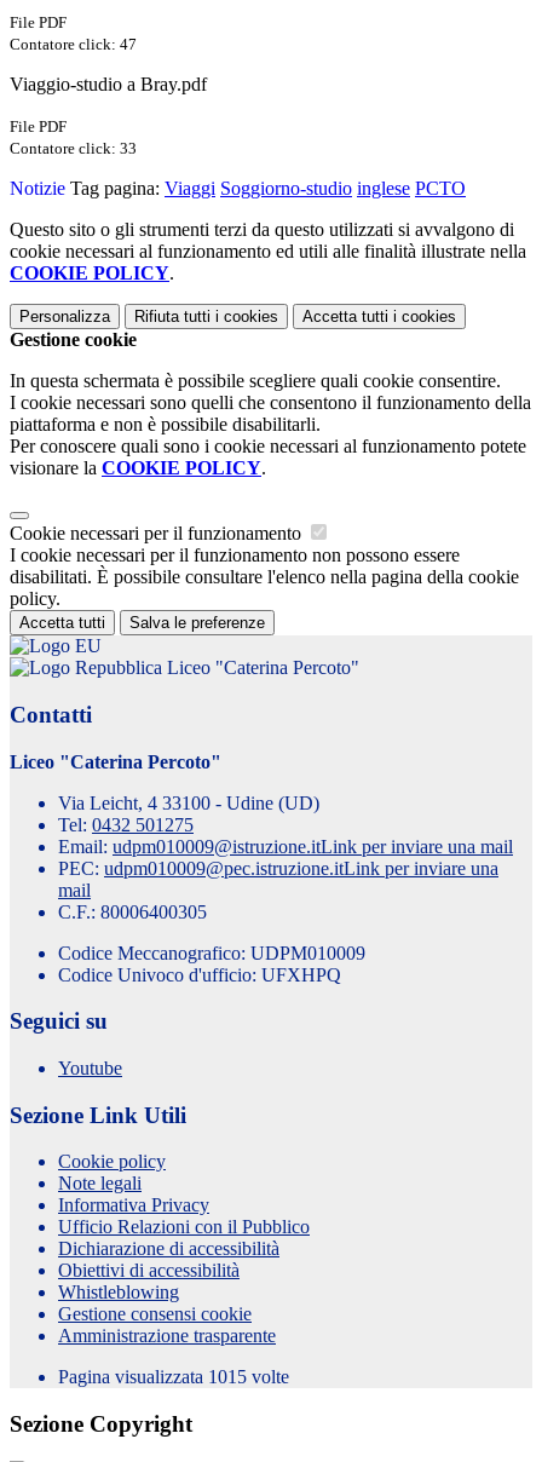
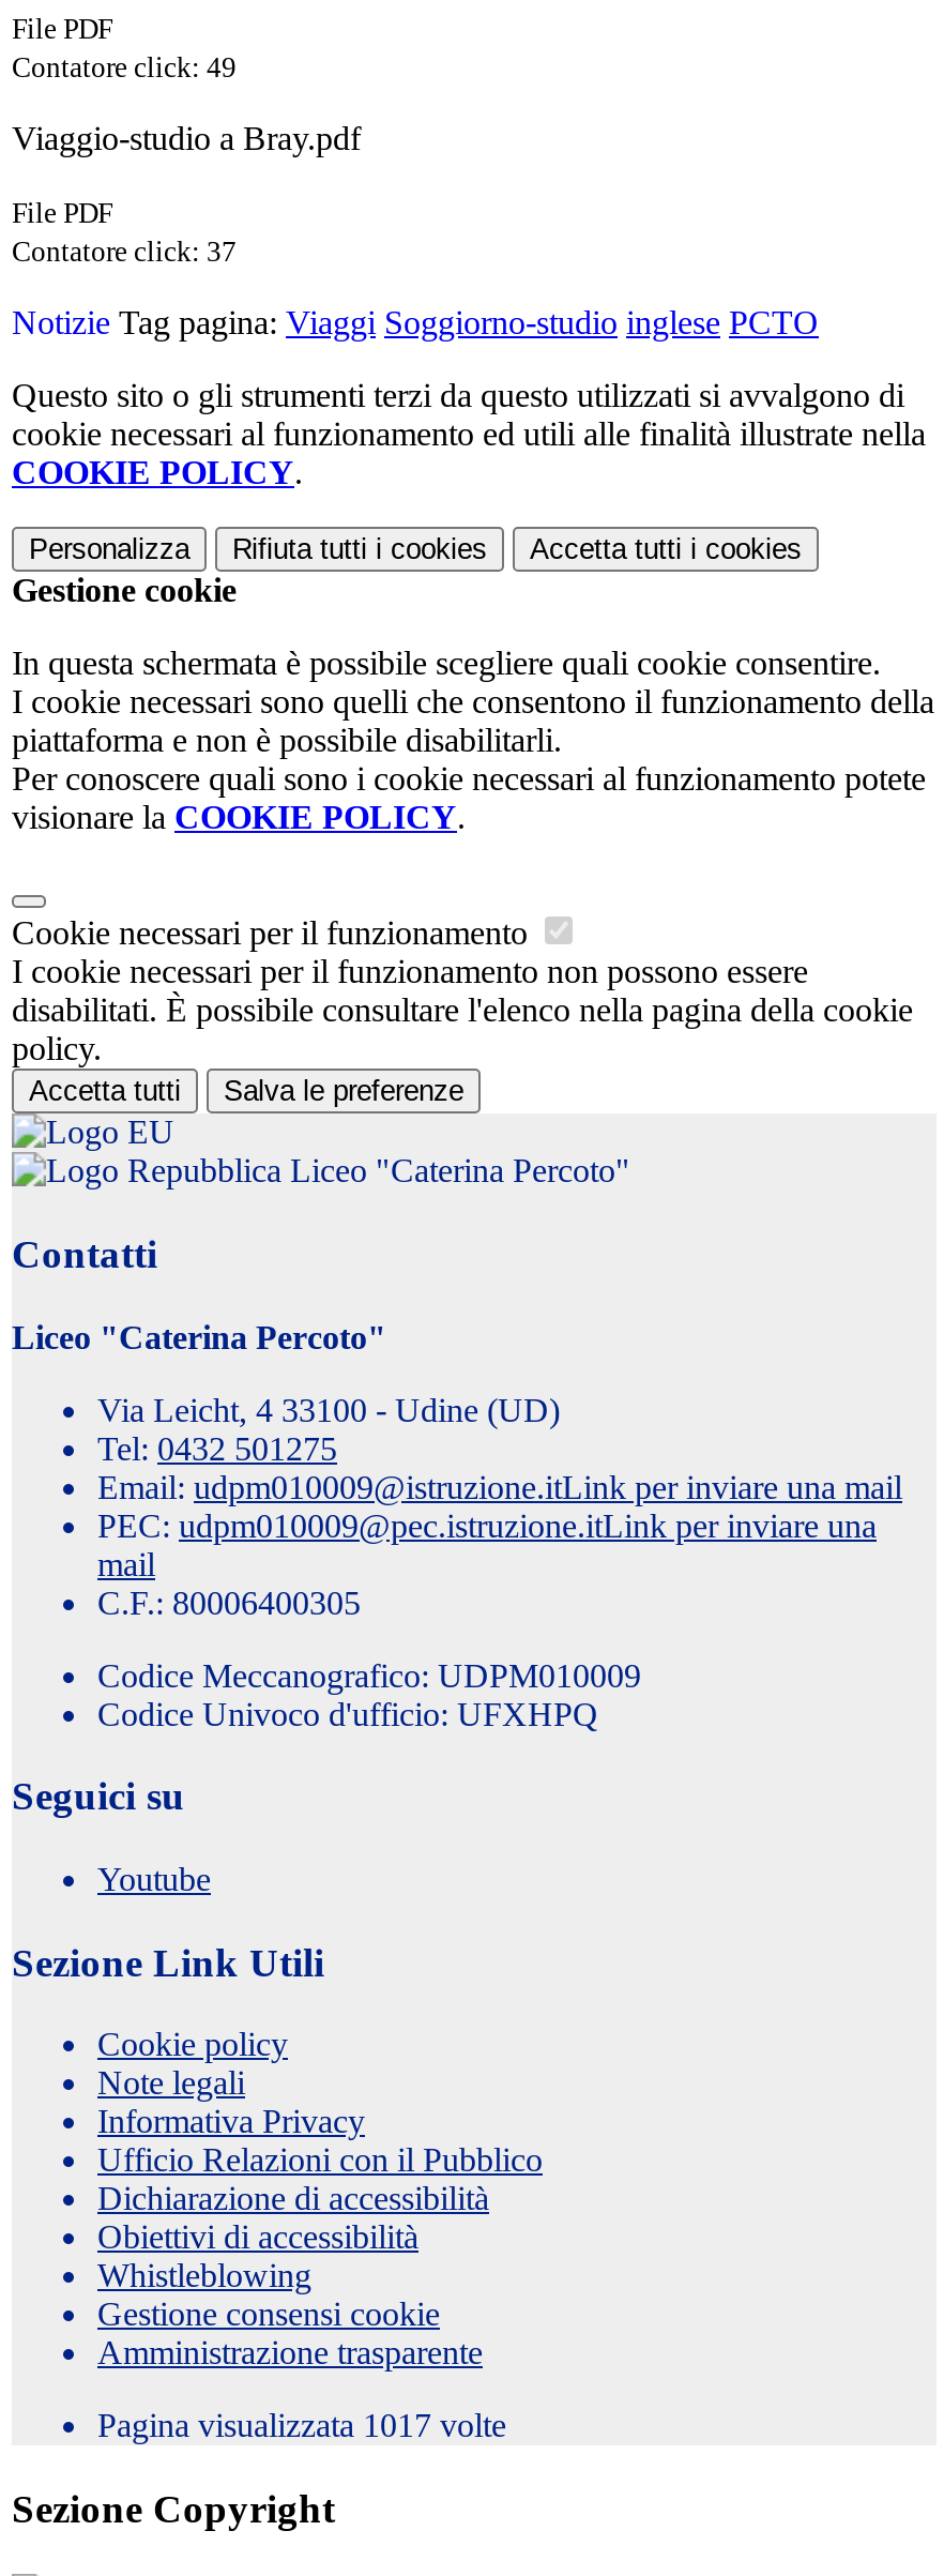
- Contatore click: 47
+ Contatore click: 49

- Contatore click: 33
+ Contatore click: 37

- Pagina visualizzata 1015 volte
+ Pagina visualizzata 1017 volte
